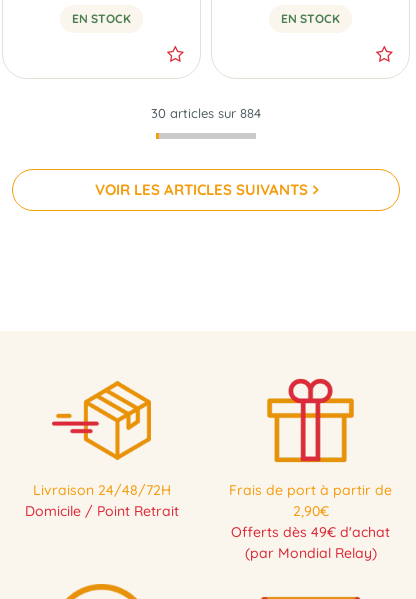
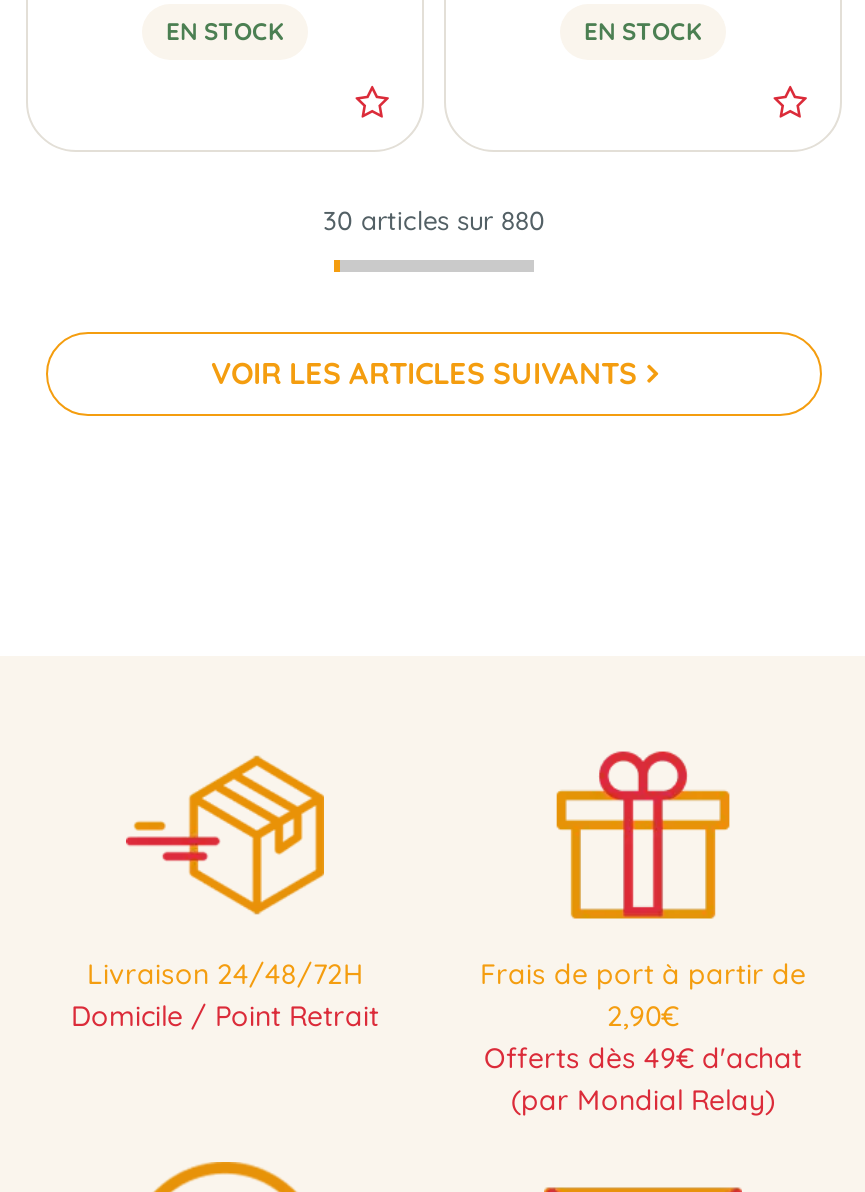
- 30 articles sur 884
+ 30 articles sur 880
